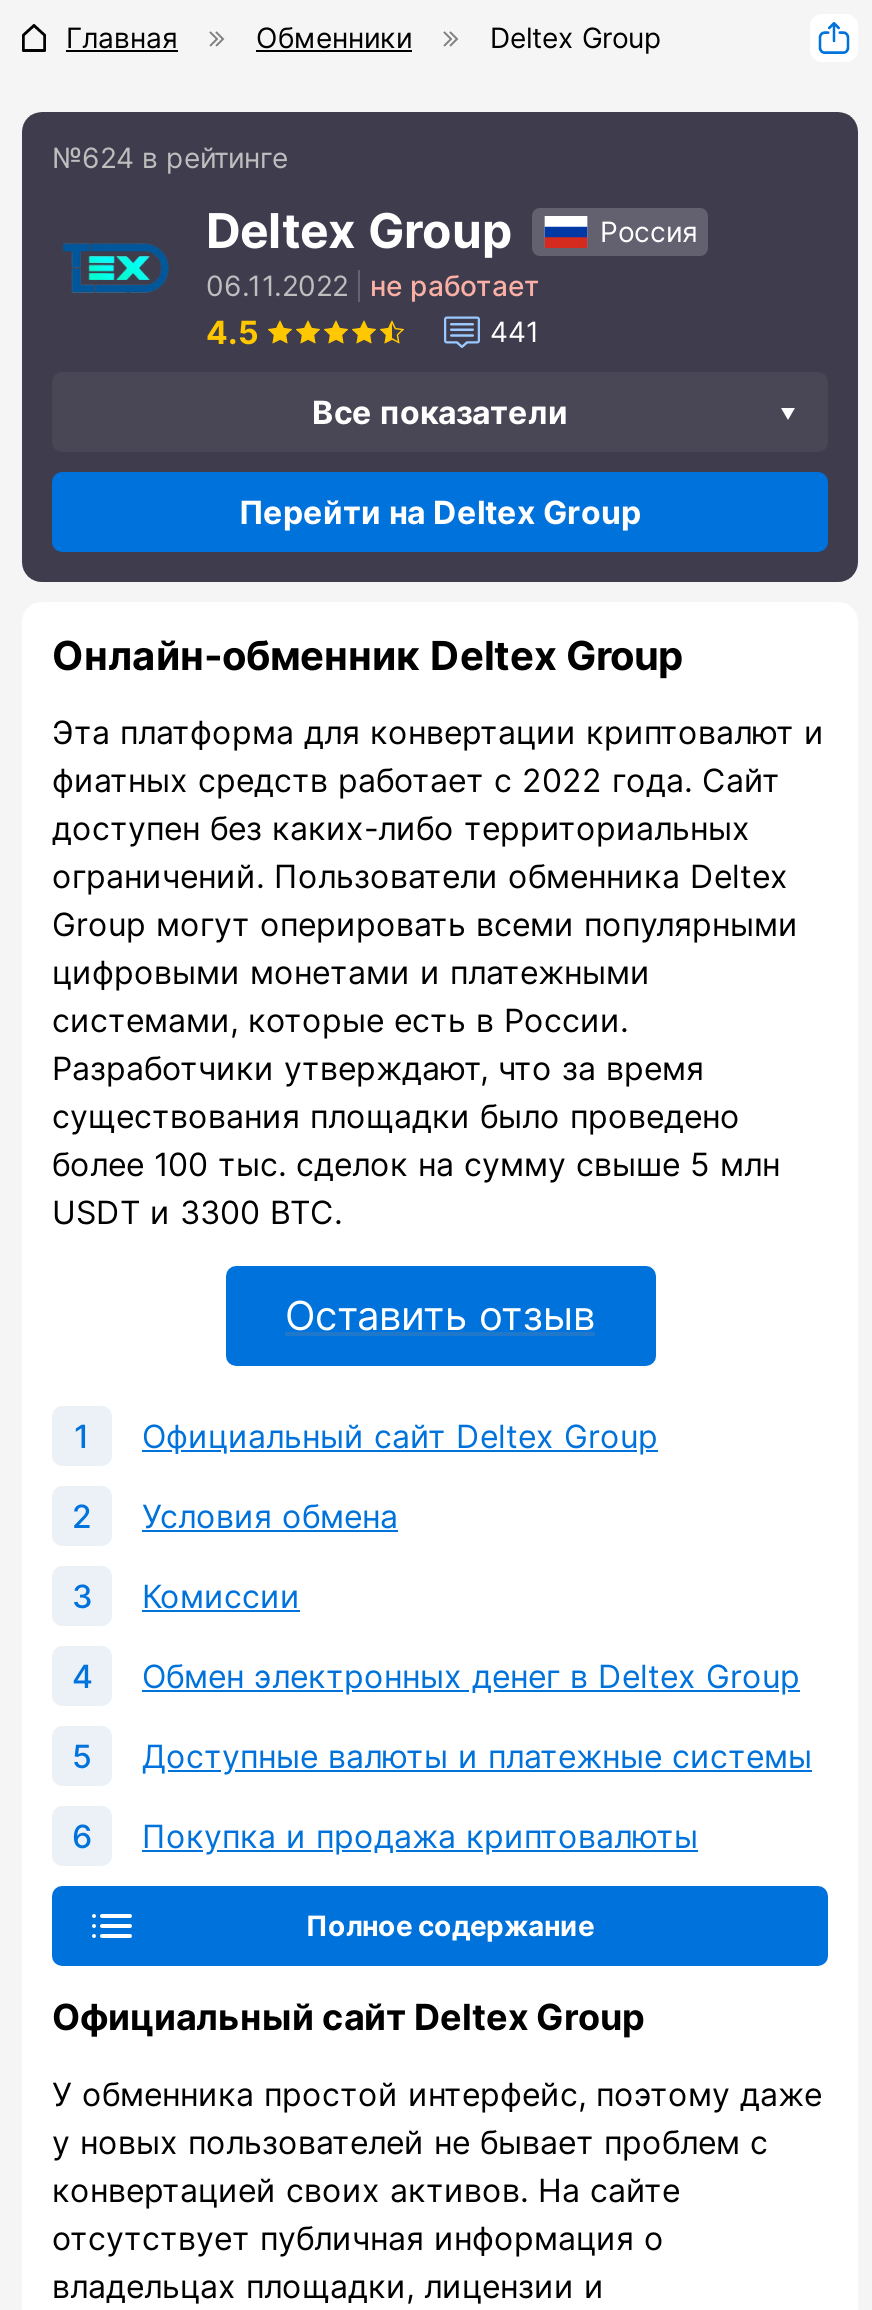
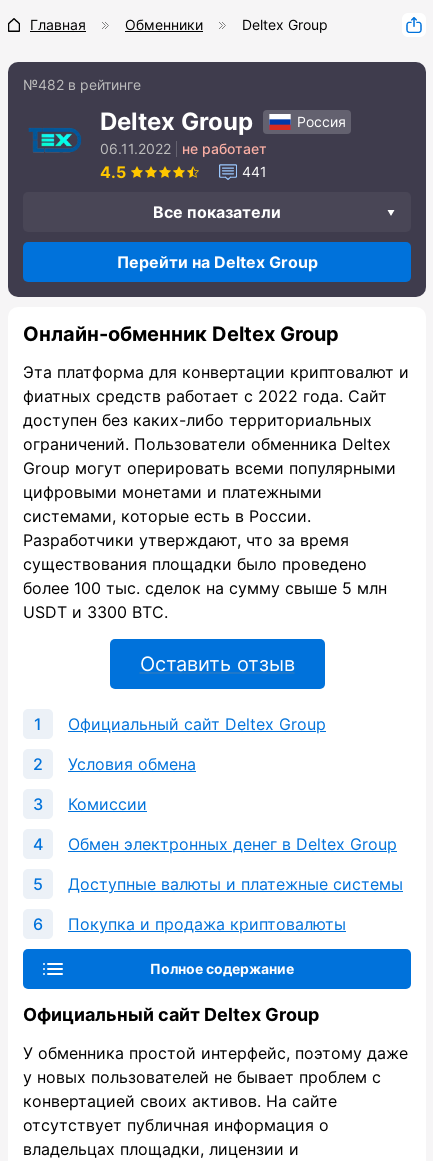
- №624 в рейтинге
+ №482 в рейтинге
